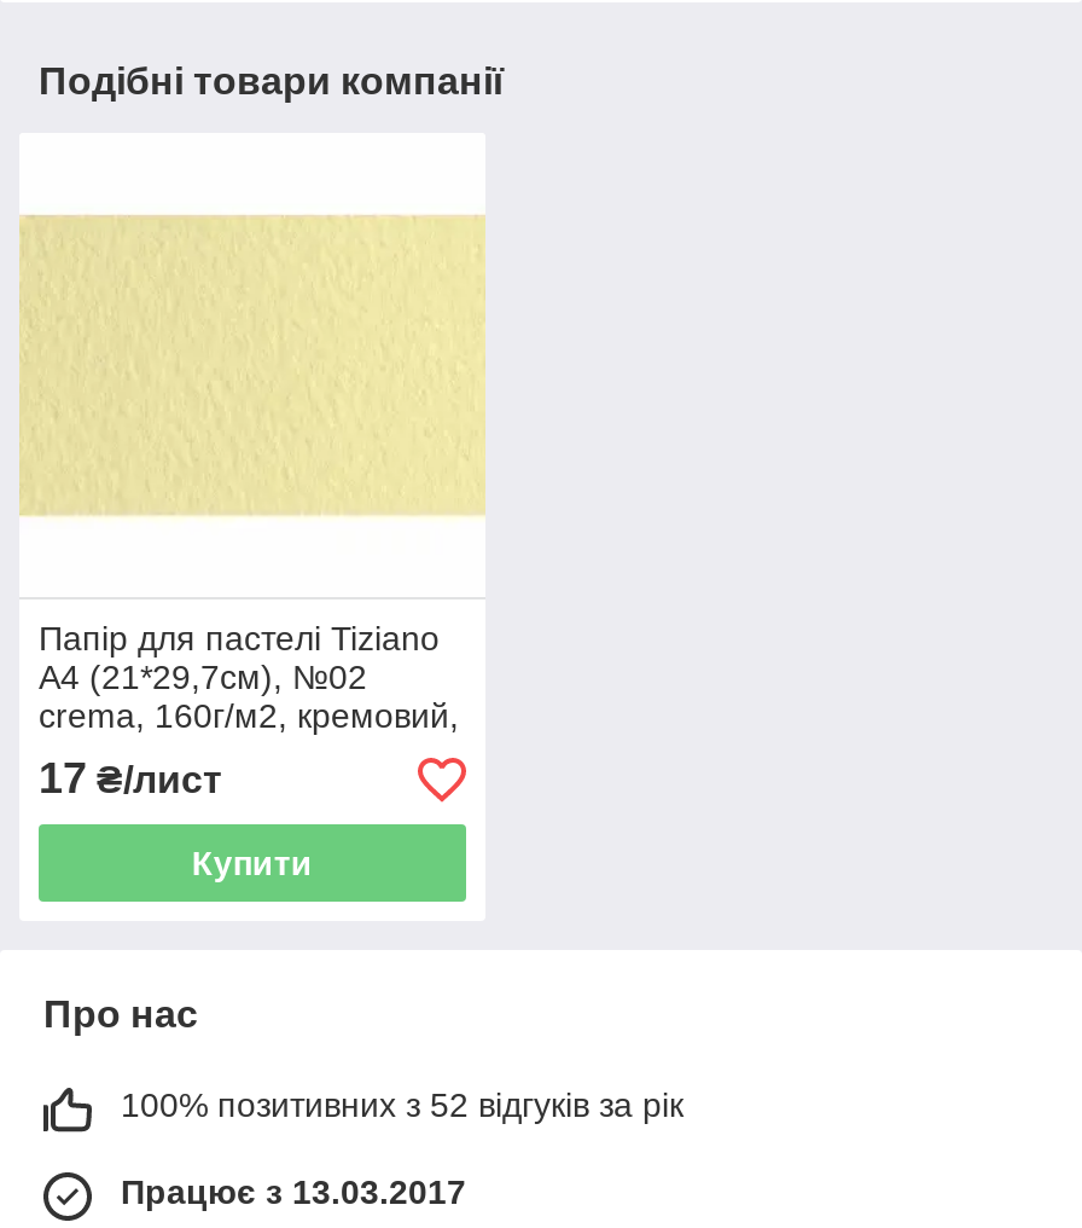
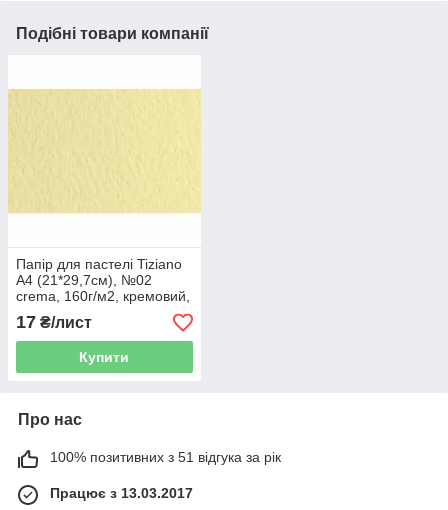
- 100% позитивних з 52 відгуків за рік
+ 100% позитивних з 51 відгука за рік
